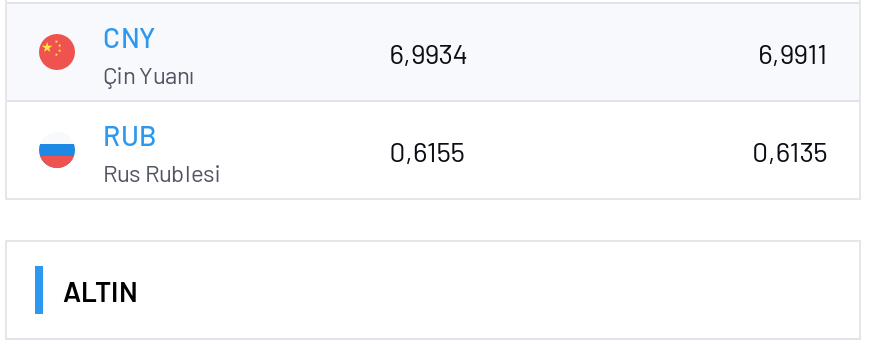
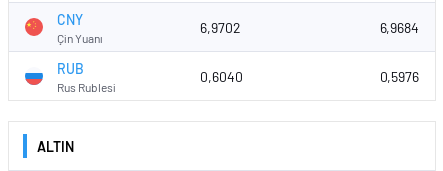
- 6,9934
+ 6,9702

- 6,9911
+ 6,9684

- 0,6155
+ 0,6040

- 0,6135
+ 0,5976
